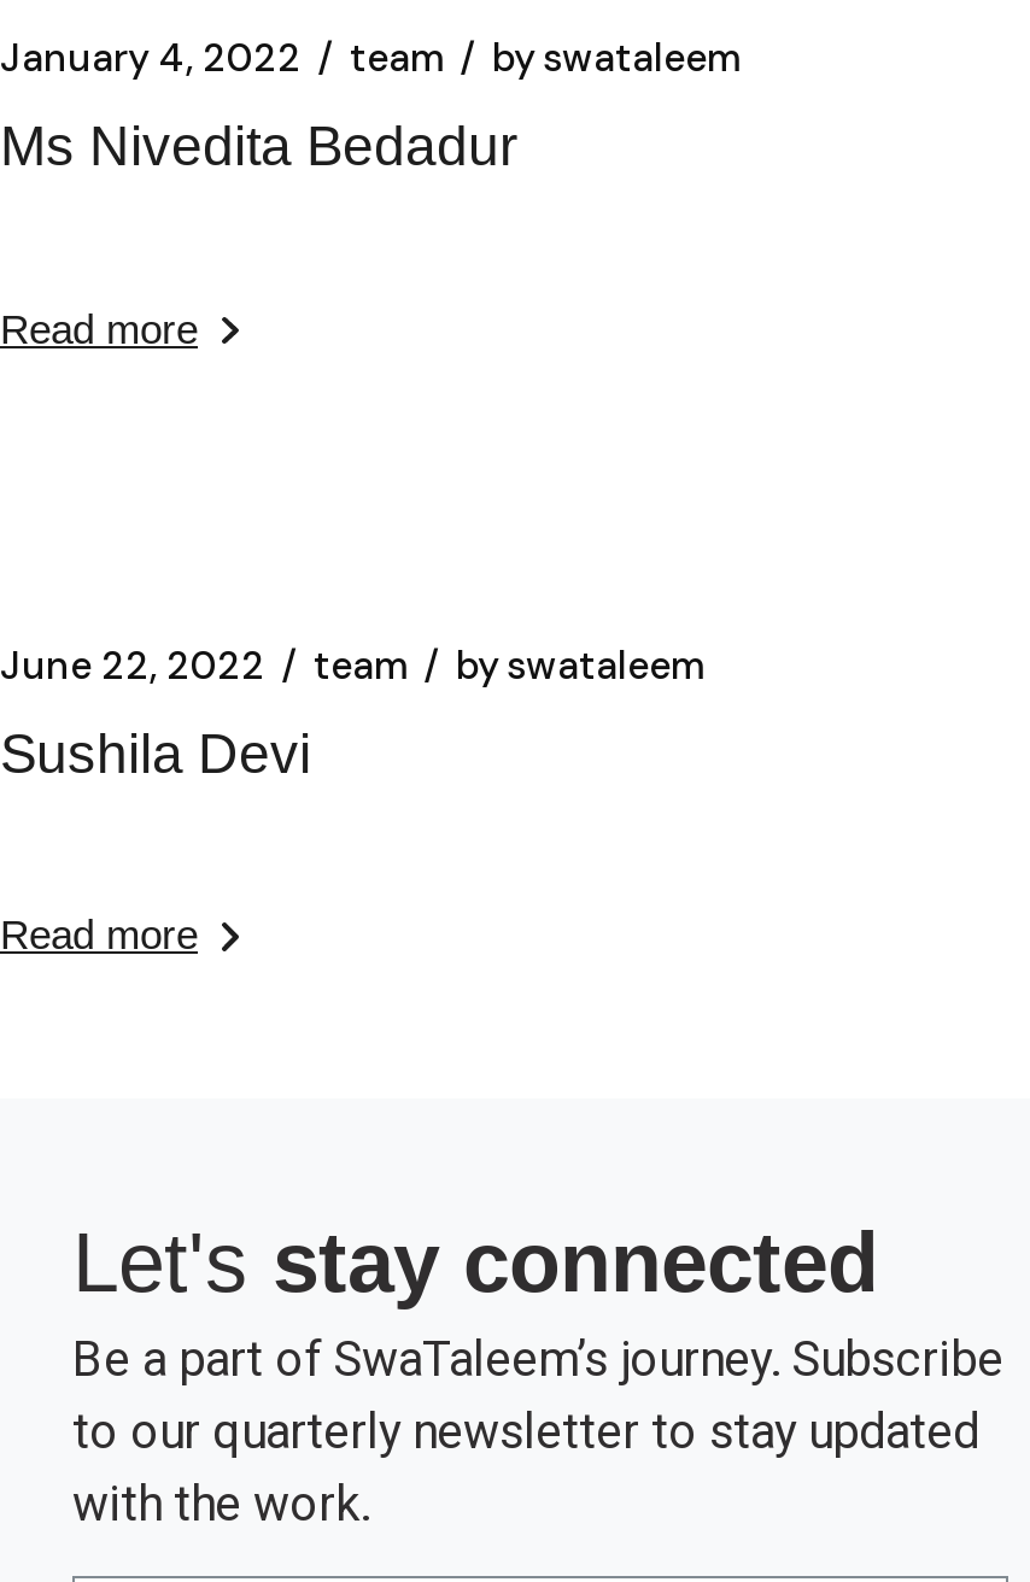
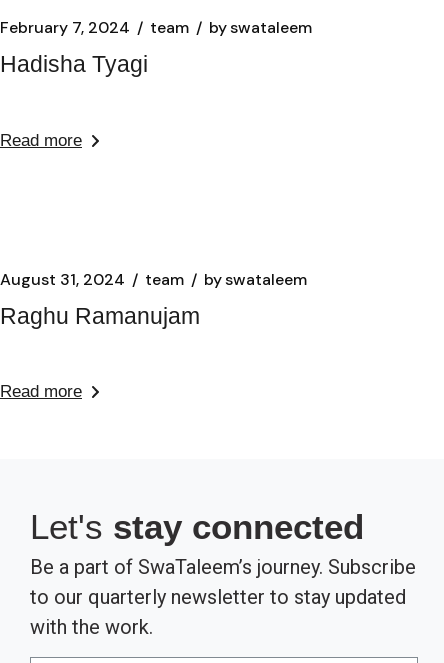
- January 4, 2022 team by swataleem
+ February 7, 2024 team by swataleem

- Ms Nivedita Bedadur
+ Hadisha Tyagi

- June 22, 2022 team by swataleem
+ August 31, 2024 team by swataleem

- Sushila Devi
+ Raghu Ramanujam
